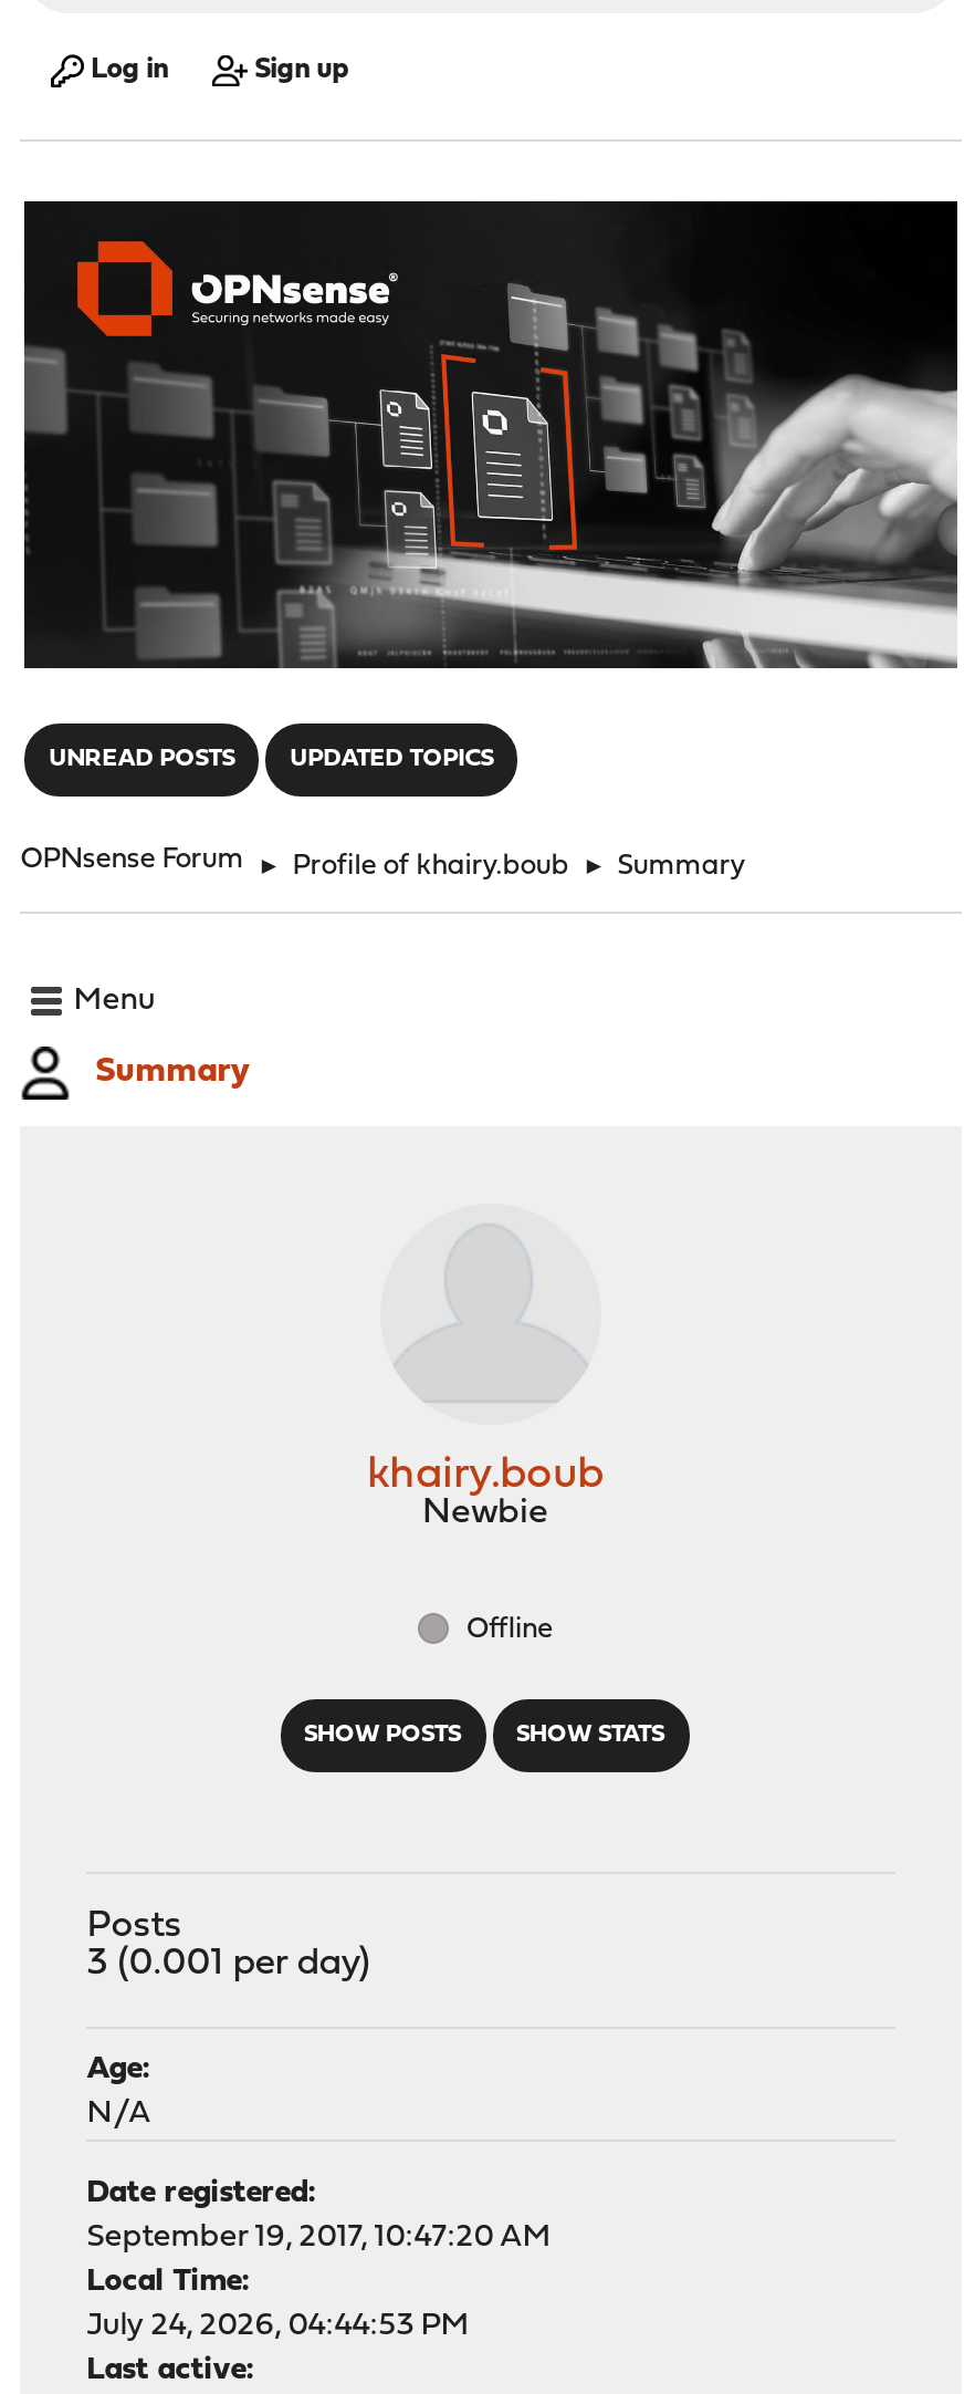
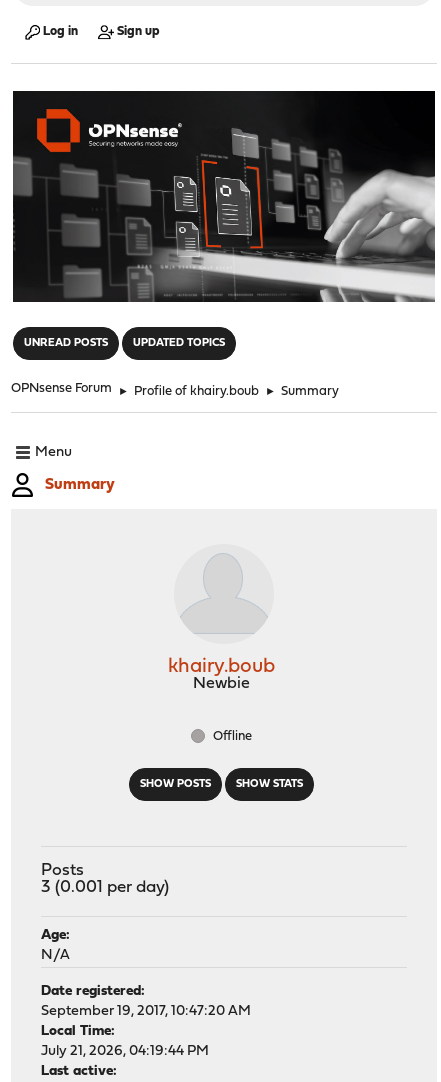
- July 24, 2026, 04:44:53 PM
+ July 21, 2026, 04:19:44 PM
